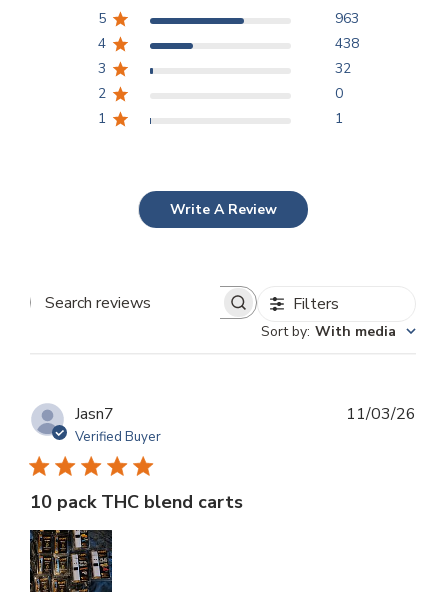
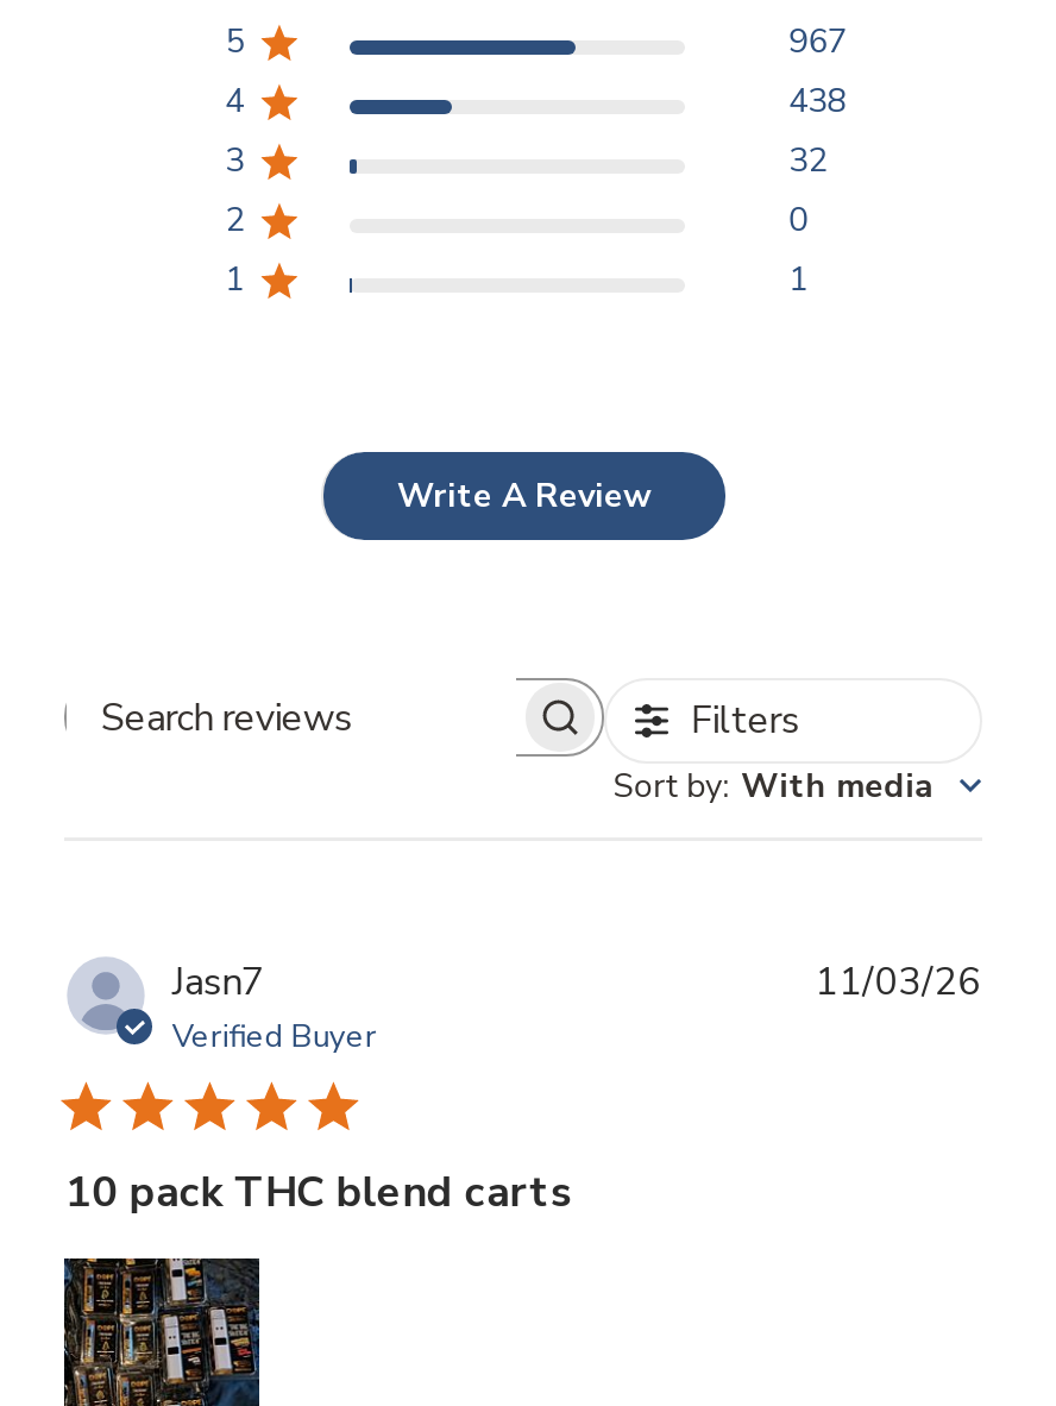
- 963
+ 967
